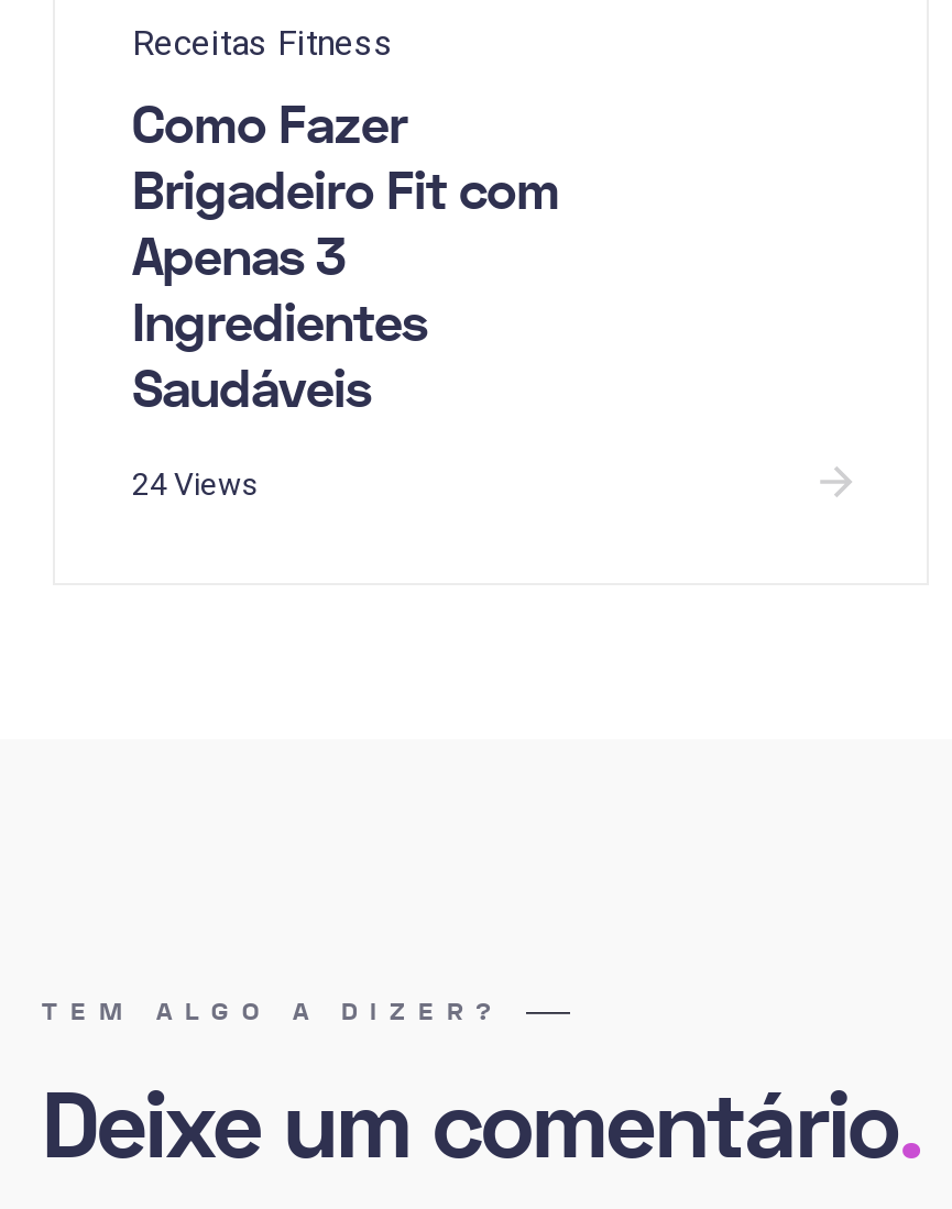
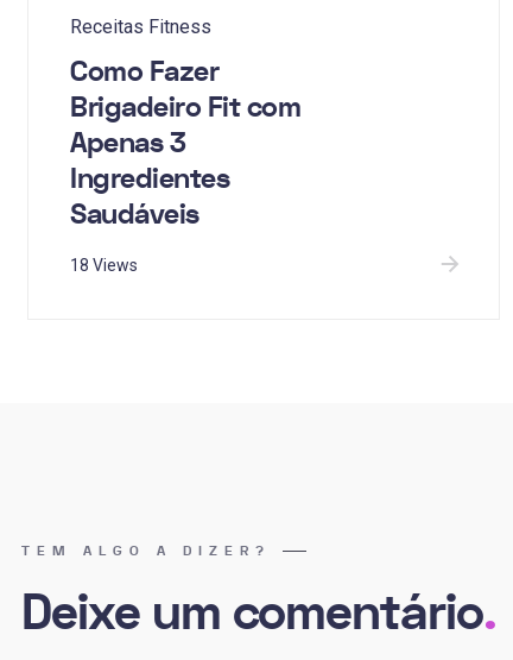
- 24 Views
+ 18 Views
